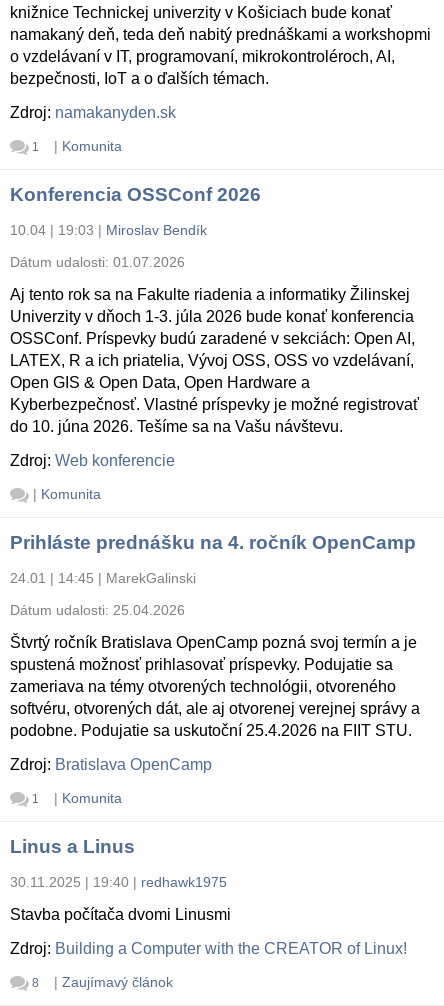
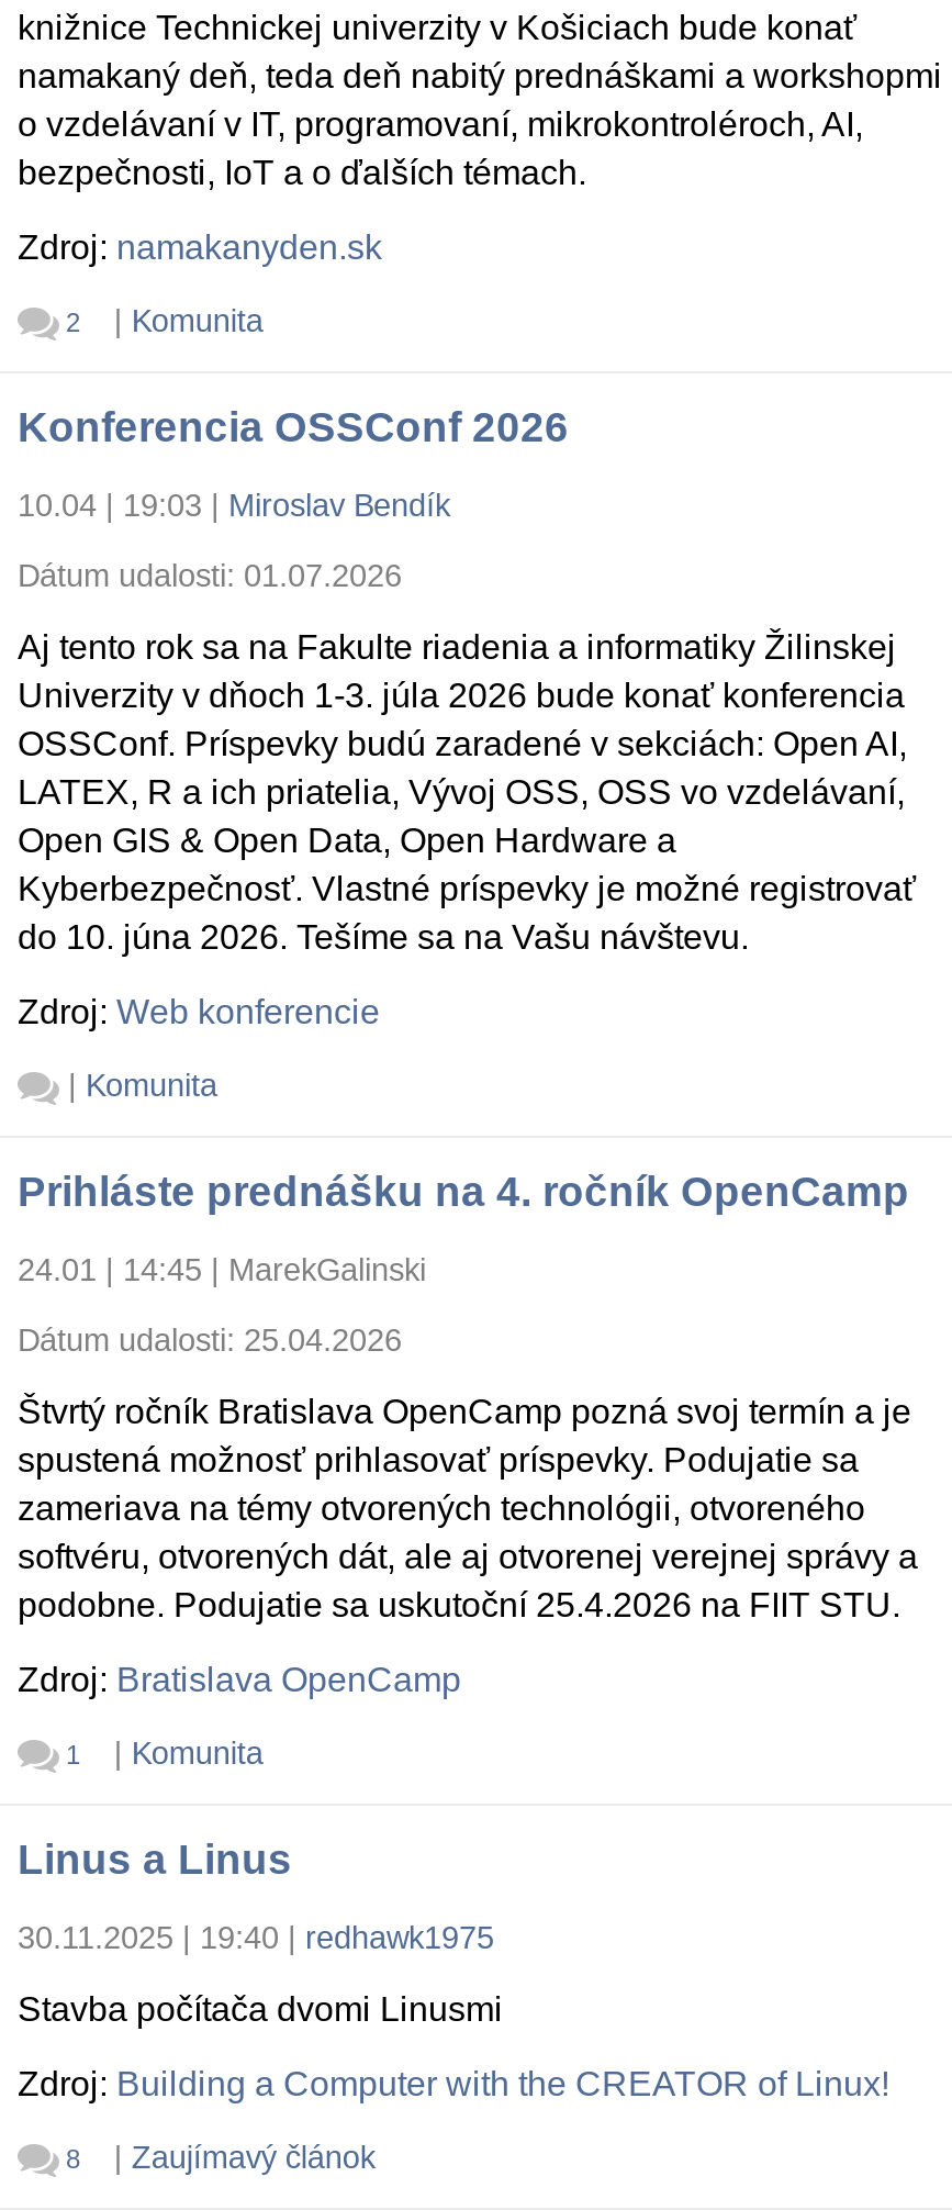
- 1
+ 2
